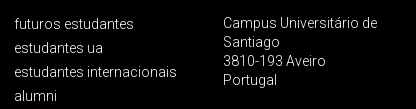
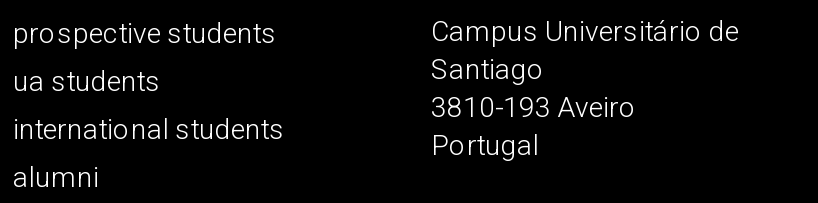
- futuros estudantes
+ prospective students

- estudantes ua
+ ua students

- estudantes internacionais
+ international students
